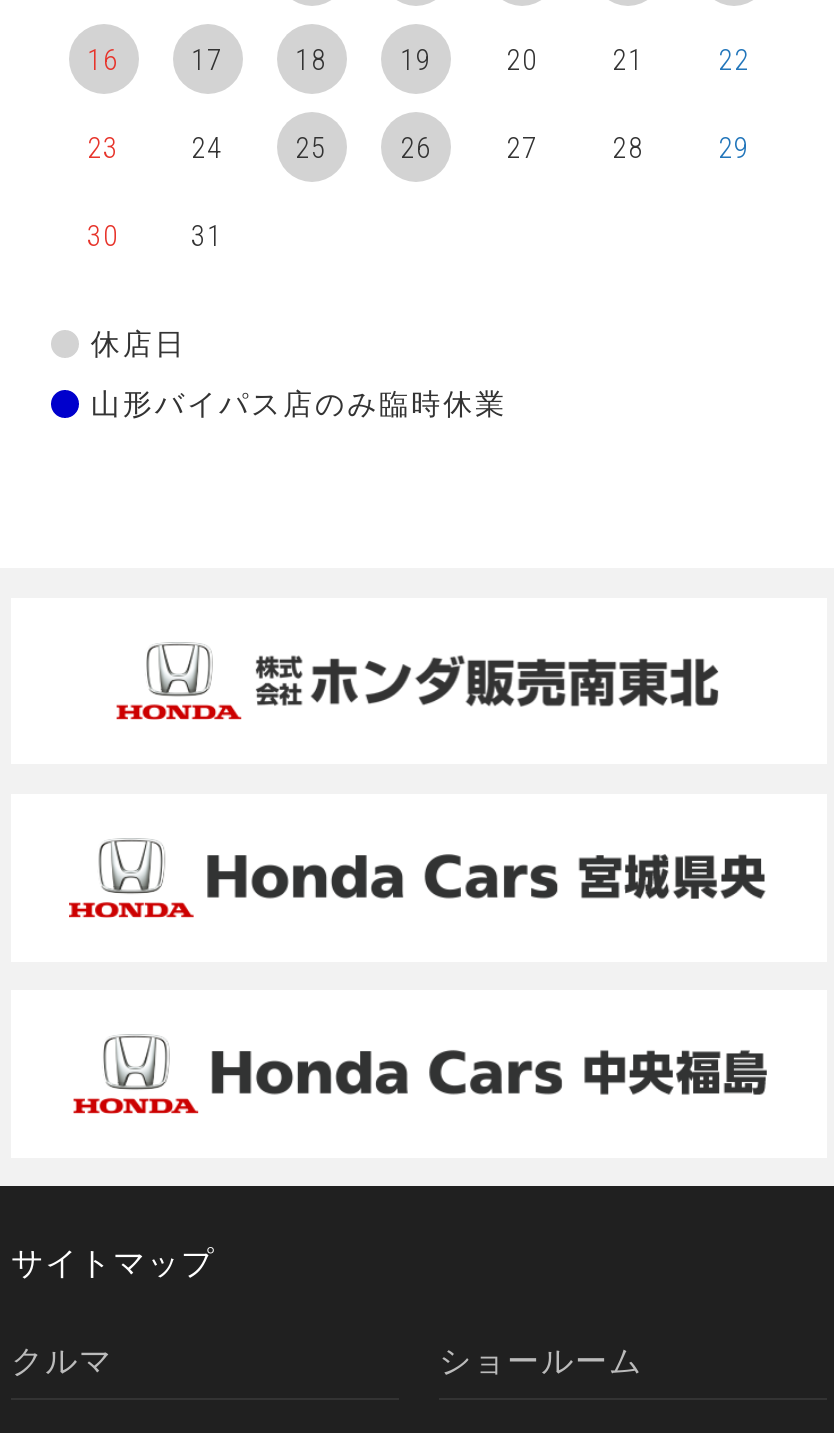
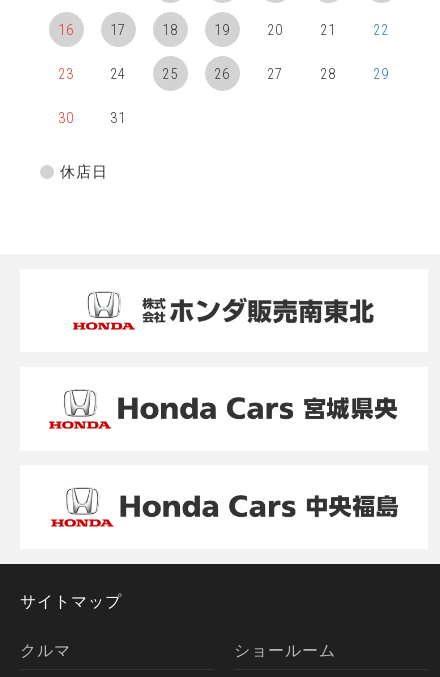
- 山形バイパス店のみ臨時休業
